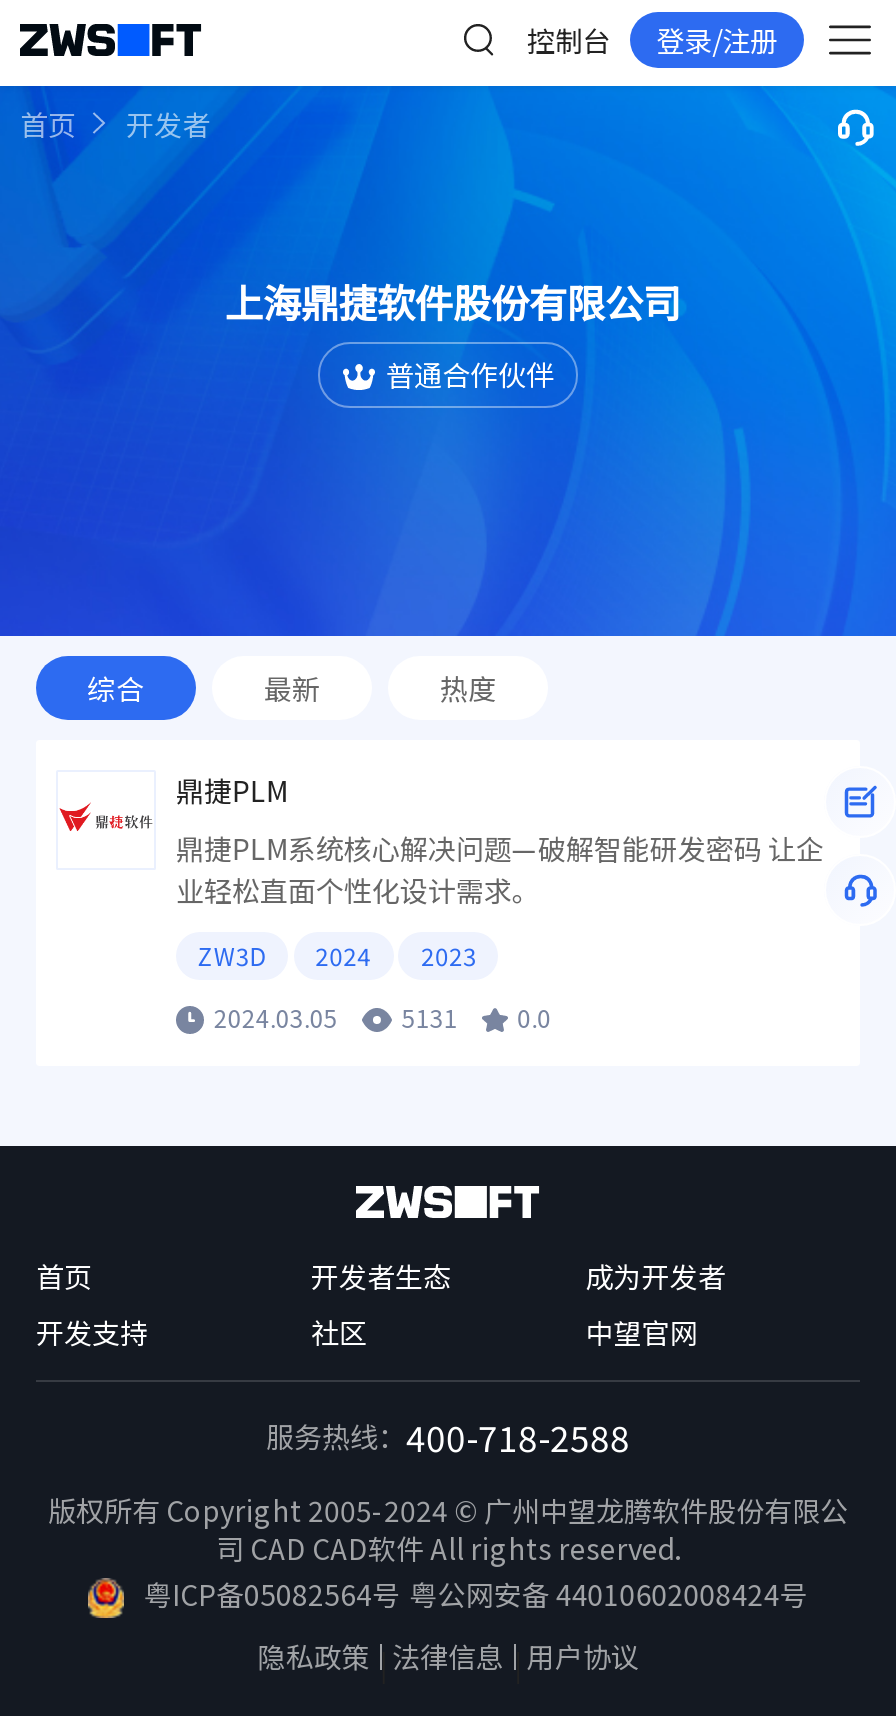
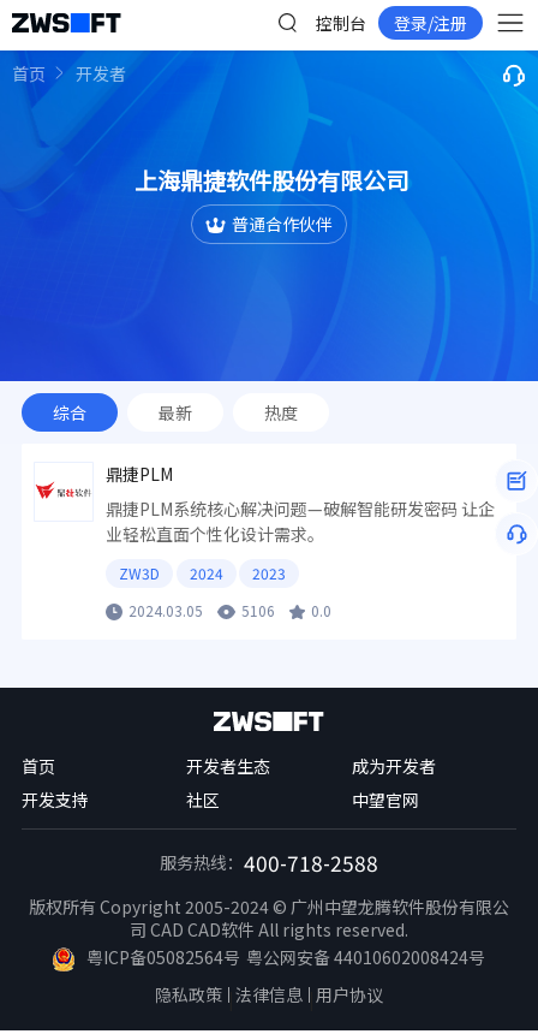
- 2024.03.05 5131 0.0
+ 2024.03.05 5106 0.0
